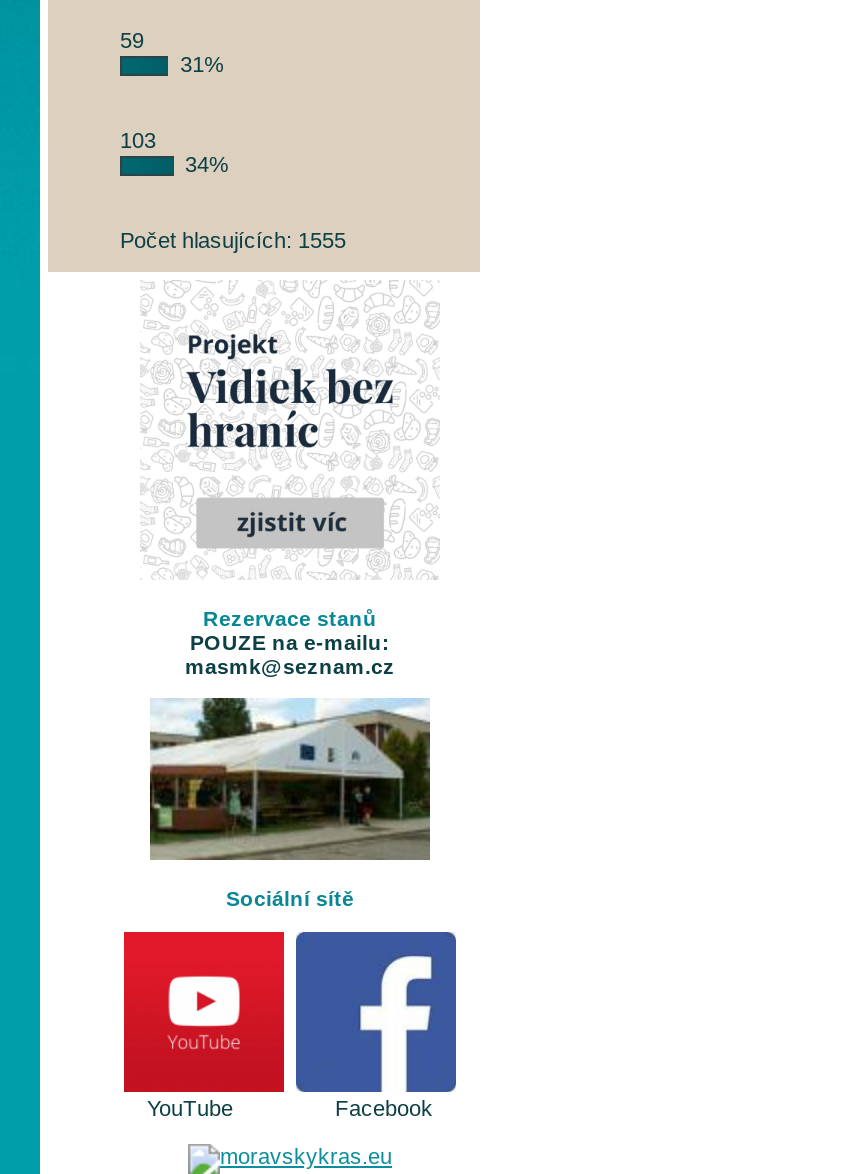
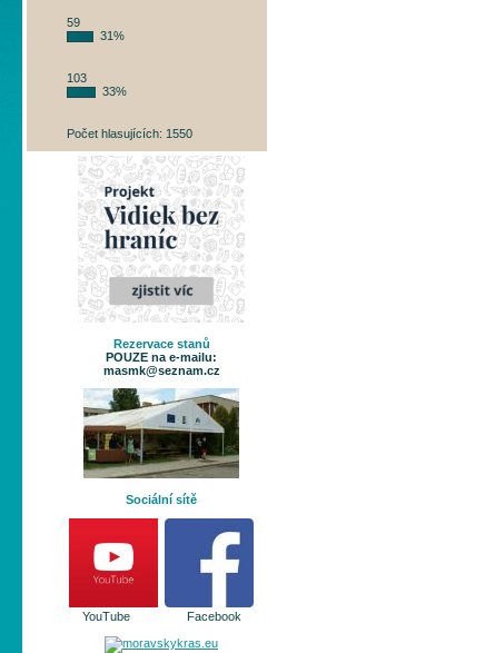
- 34%
+ 33%

- Počet hlasujících: 1555
+ Počet hlasujících: 1550
